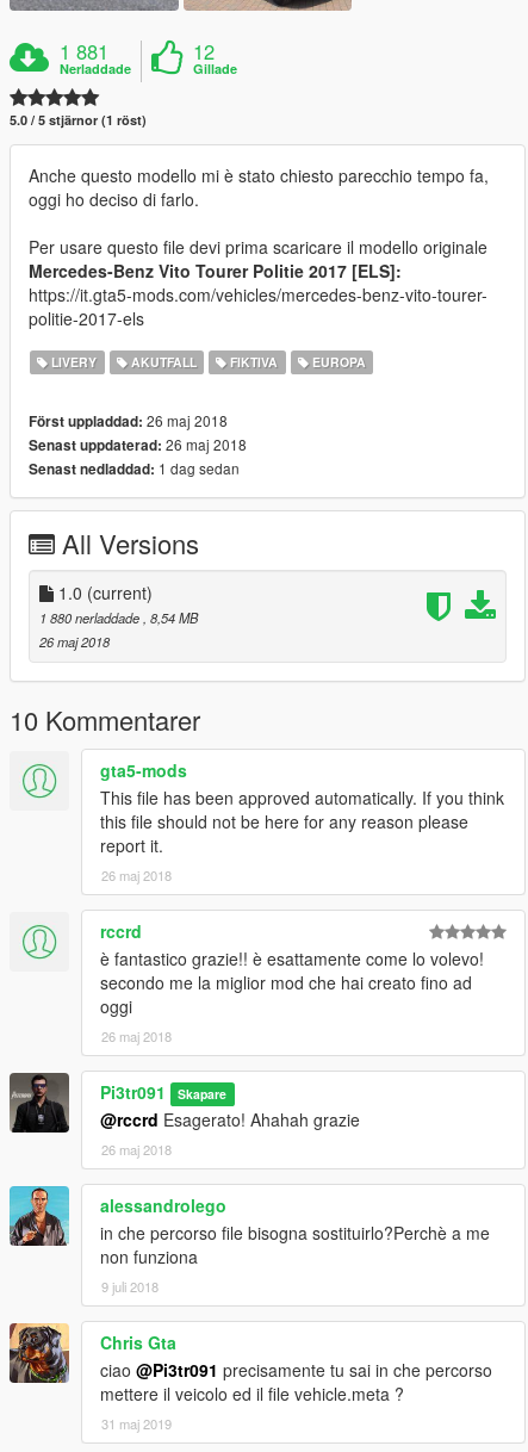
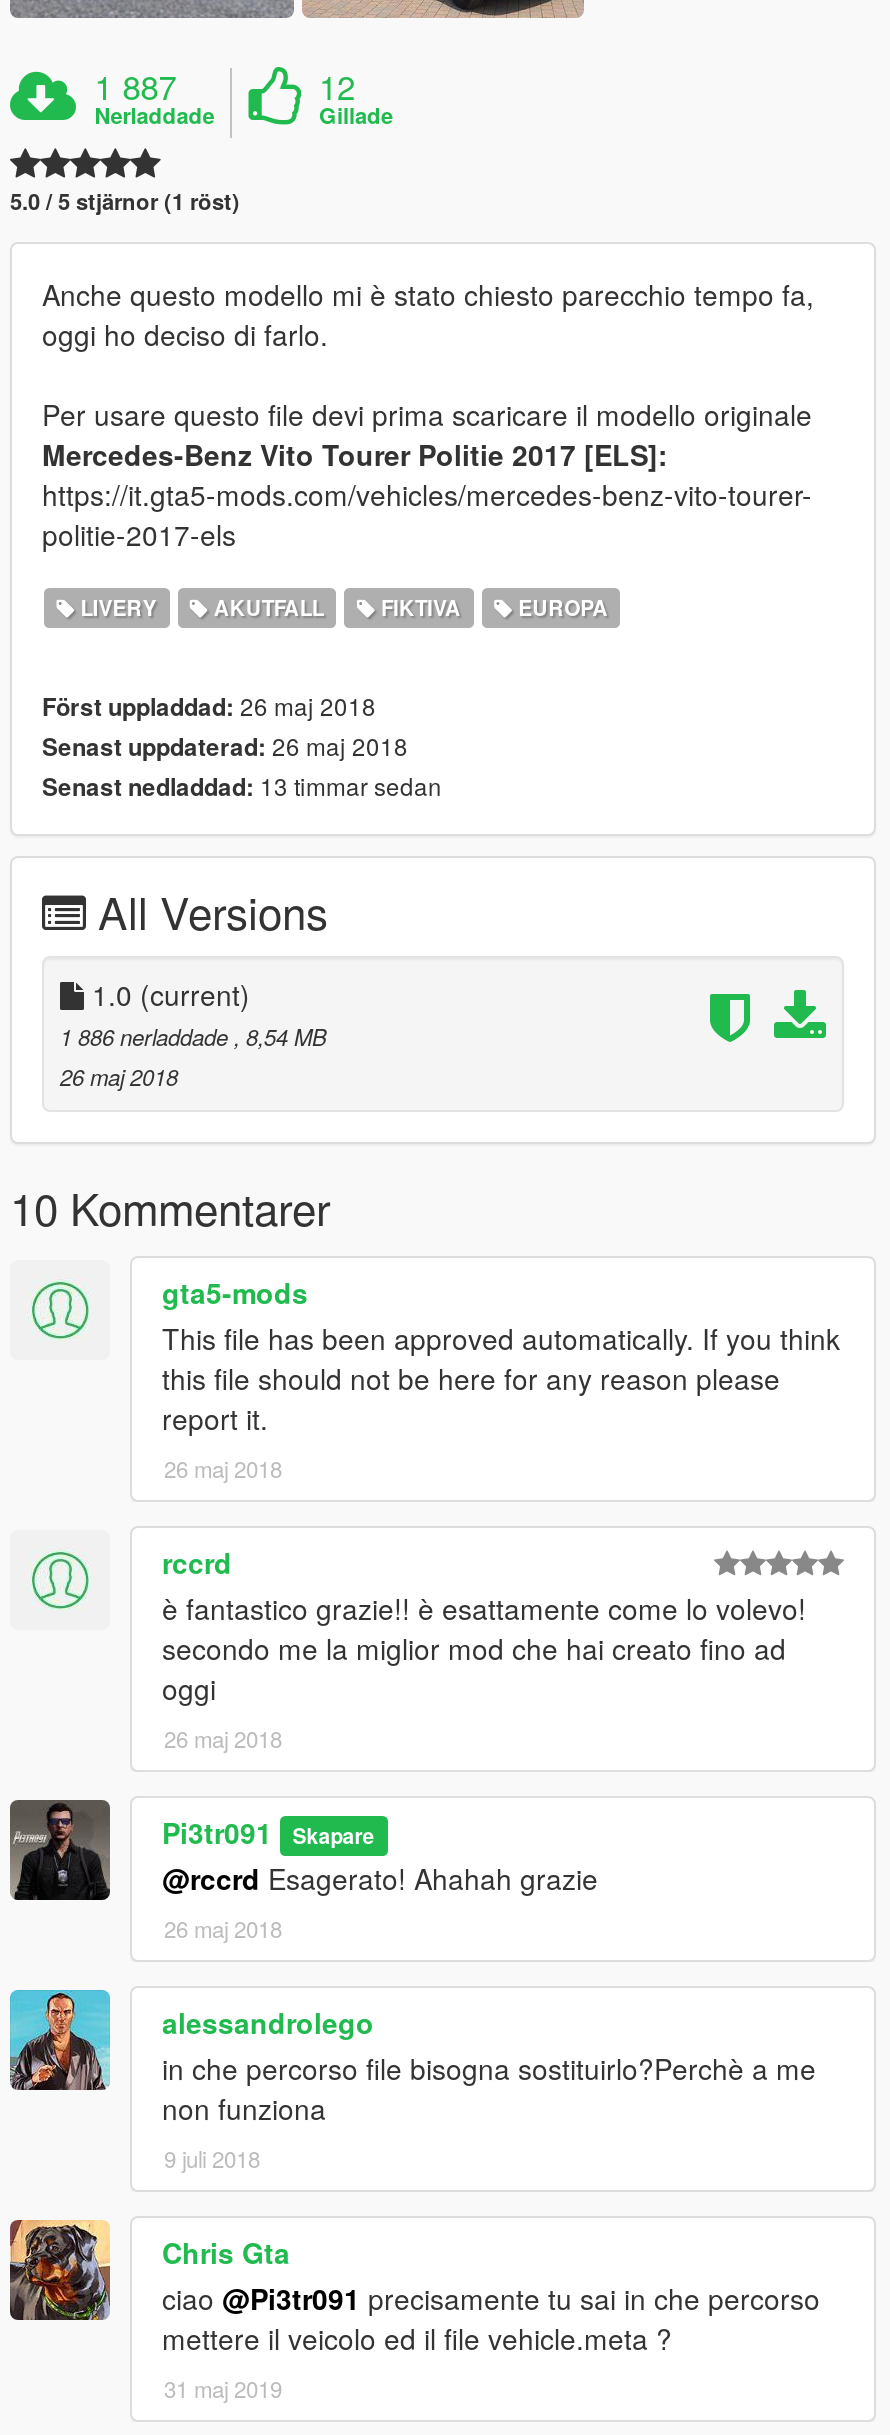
- 1 881
+ 1 887

- Senast nedladdad: 1 dag sedan
+ Senast nedladdad: 13 timmar sedan

- 1 880 nerladdade, 8,54 MB
+ 1 886 nerladdade, 8,54 MB
